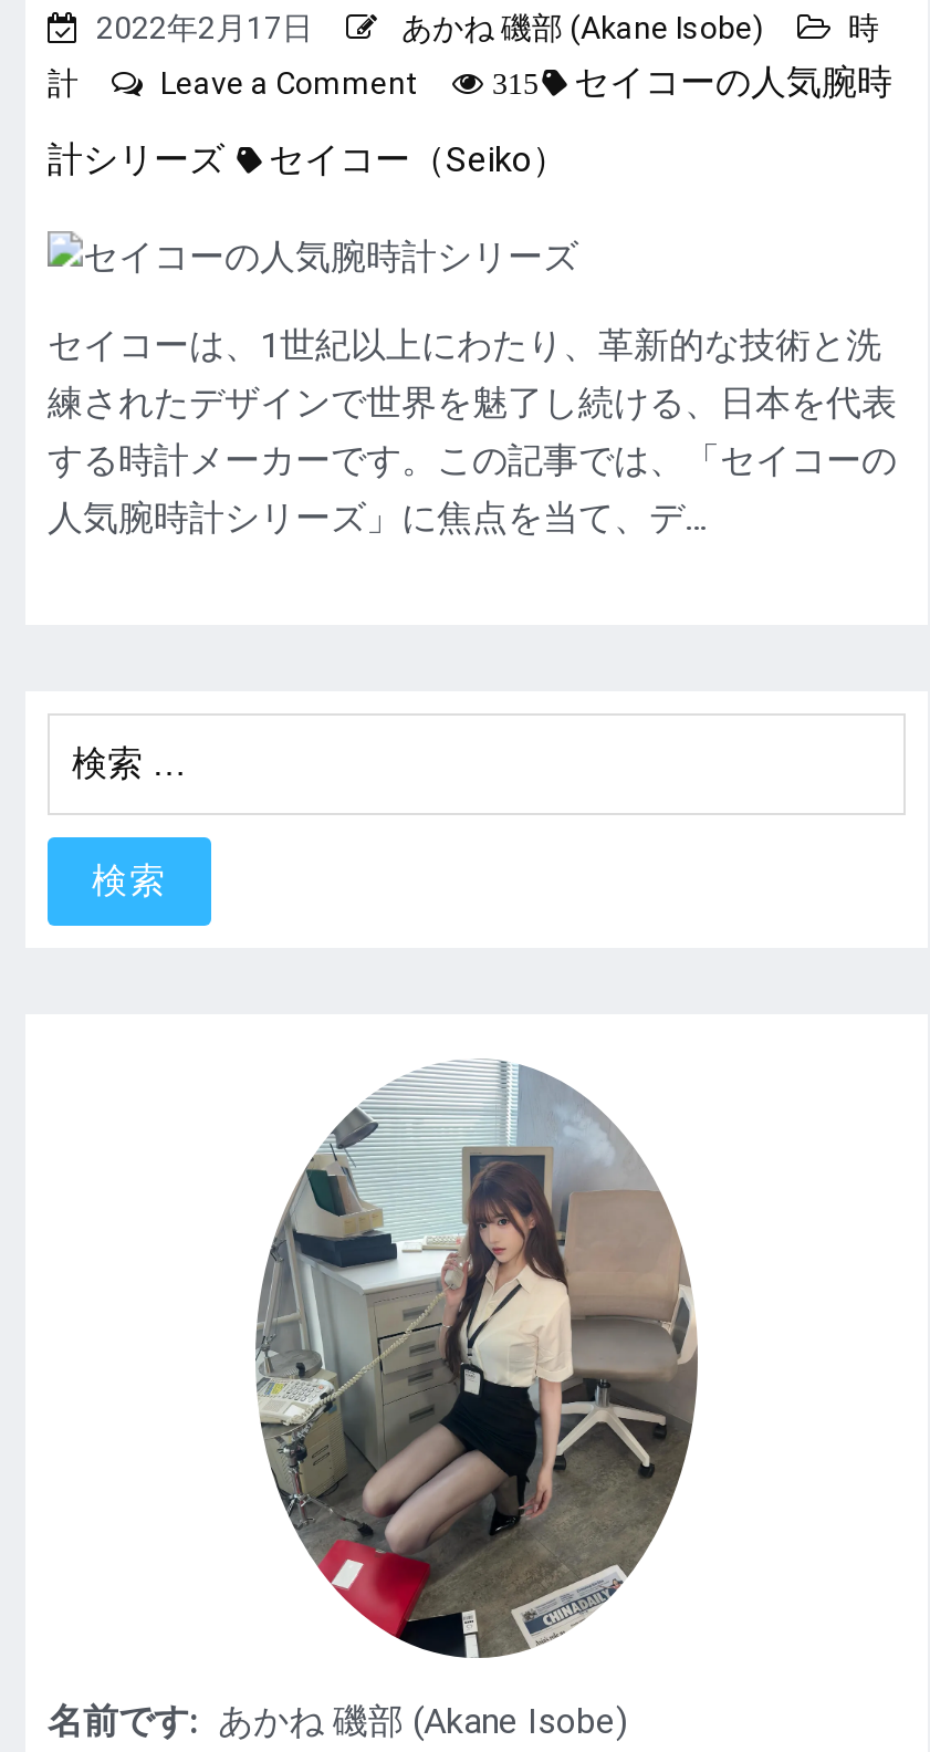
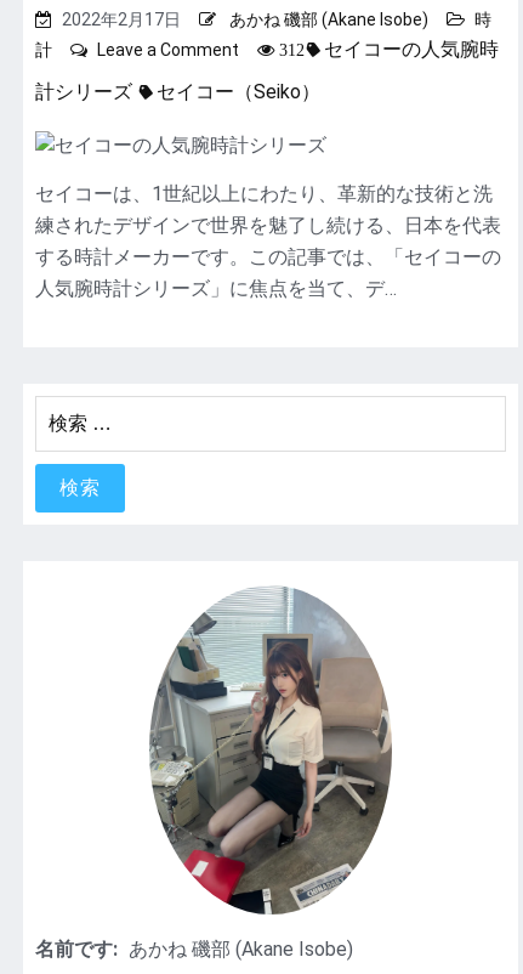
- 315
+ 312
